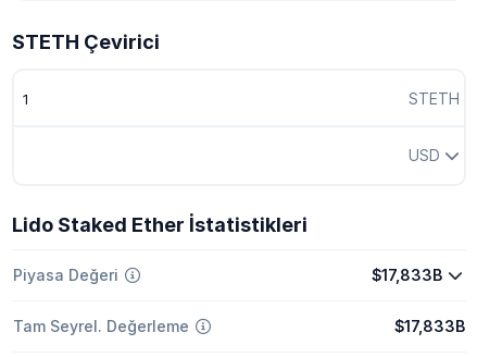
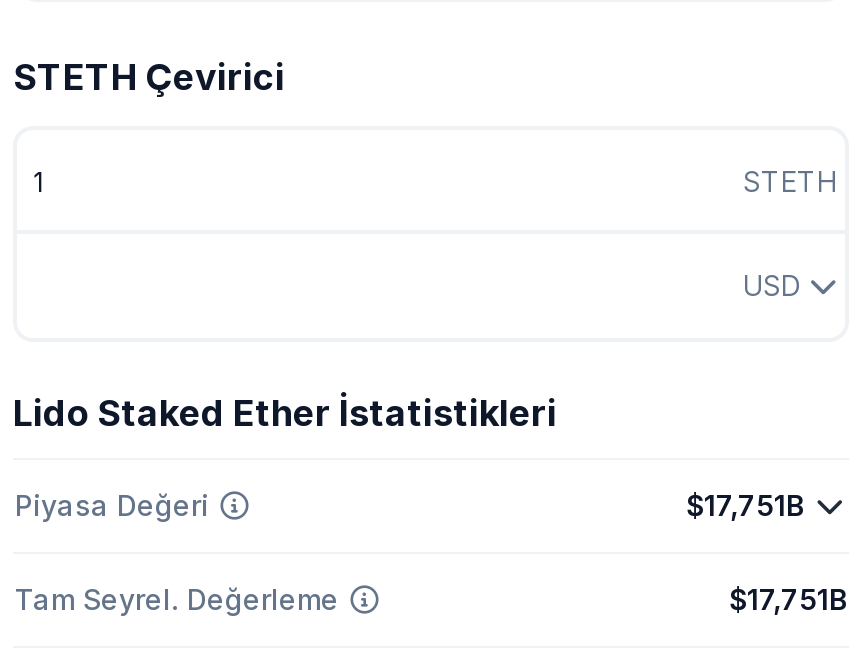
- $17,833B
+ $17,751B

- $17,833B
+ $17,751B
